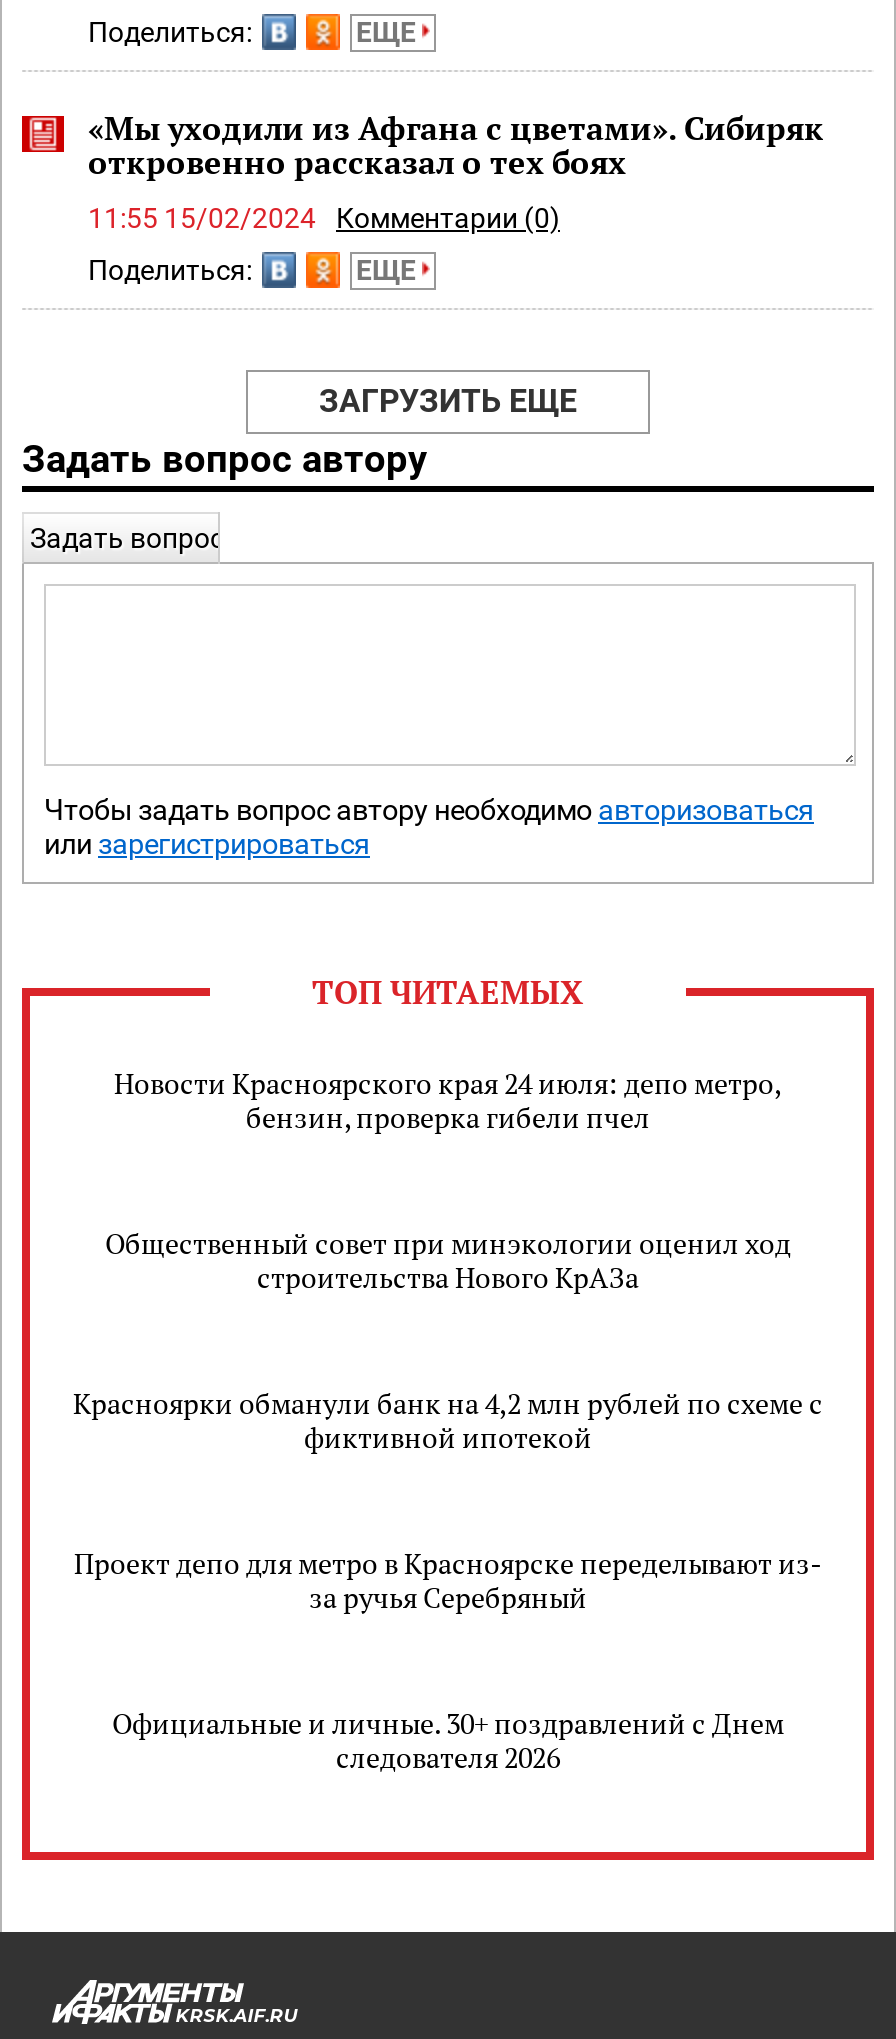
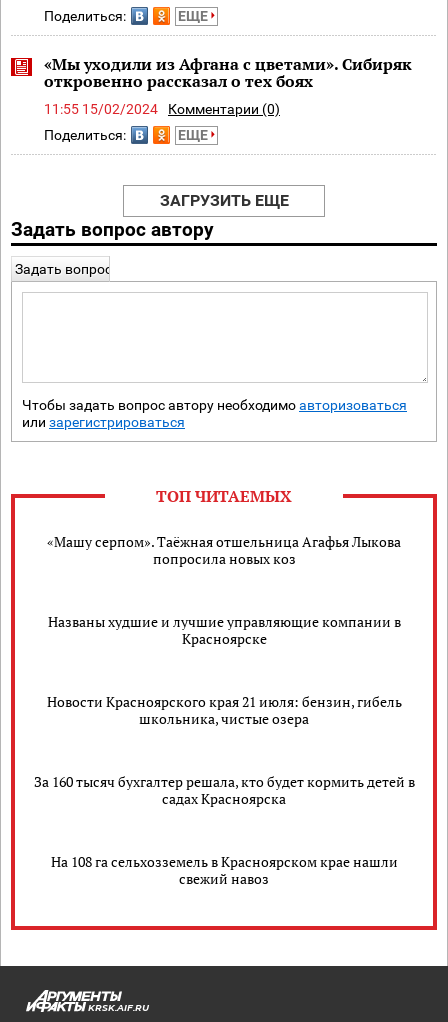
- Новости Красноярского края 24 июля: депо метро,
- бензин, проверка гибели пчел
+ «Машу серпом». Таёжная отшельница Агафья Лыкова
+ попросила новых коз

- Общественный совет при минэкологии оценил ход
- строительства Нового КрАЗа
+ Названы худшие и лучшие управляющие компании в
+ Красноярске

- Красноярки обманули банк на 4,2 млн рублей по схеме с
- фиктивной ипотекой
+ Новости Красноярского края 21 июля: бензин, гибель
+ школьника, чистые озера

- Проект депо для метро в Красноярске переделывают из-
- за ручья Серебряный
+ За 160 тысяч бухгалтер решала, кто будет кормить детей в
+ садах Красноярска

- Официальные и личные. 30+ поздравлений с Днем
- следователя 2026
+ На 108 га сельхозземель в Красноярском крае нашли
+ свежий навоз
